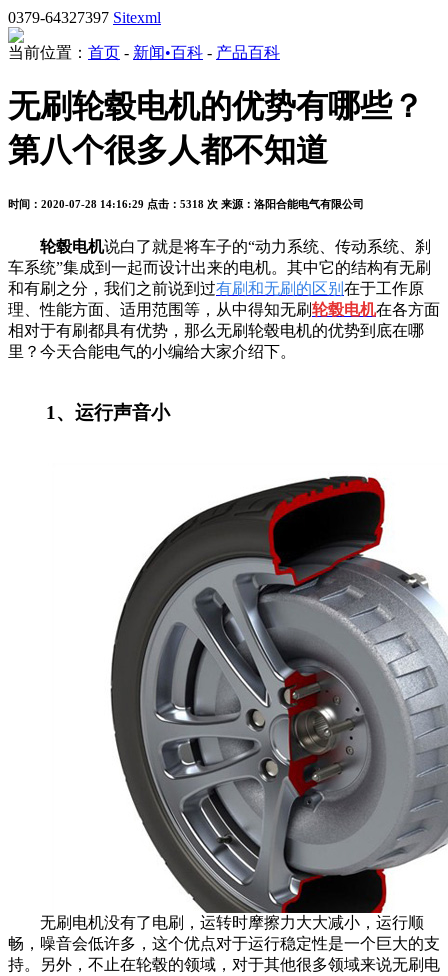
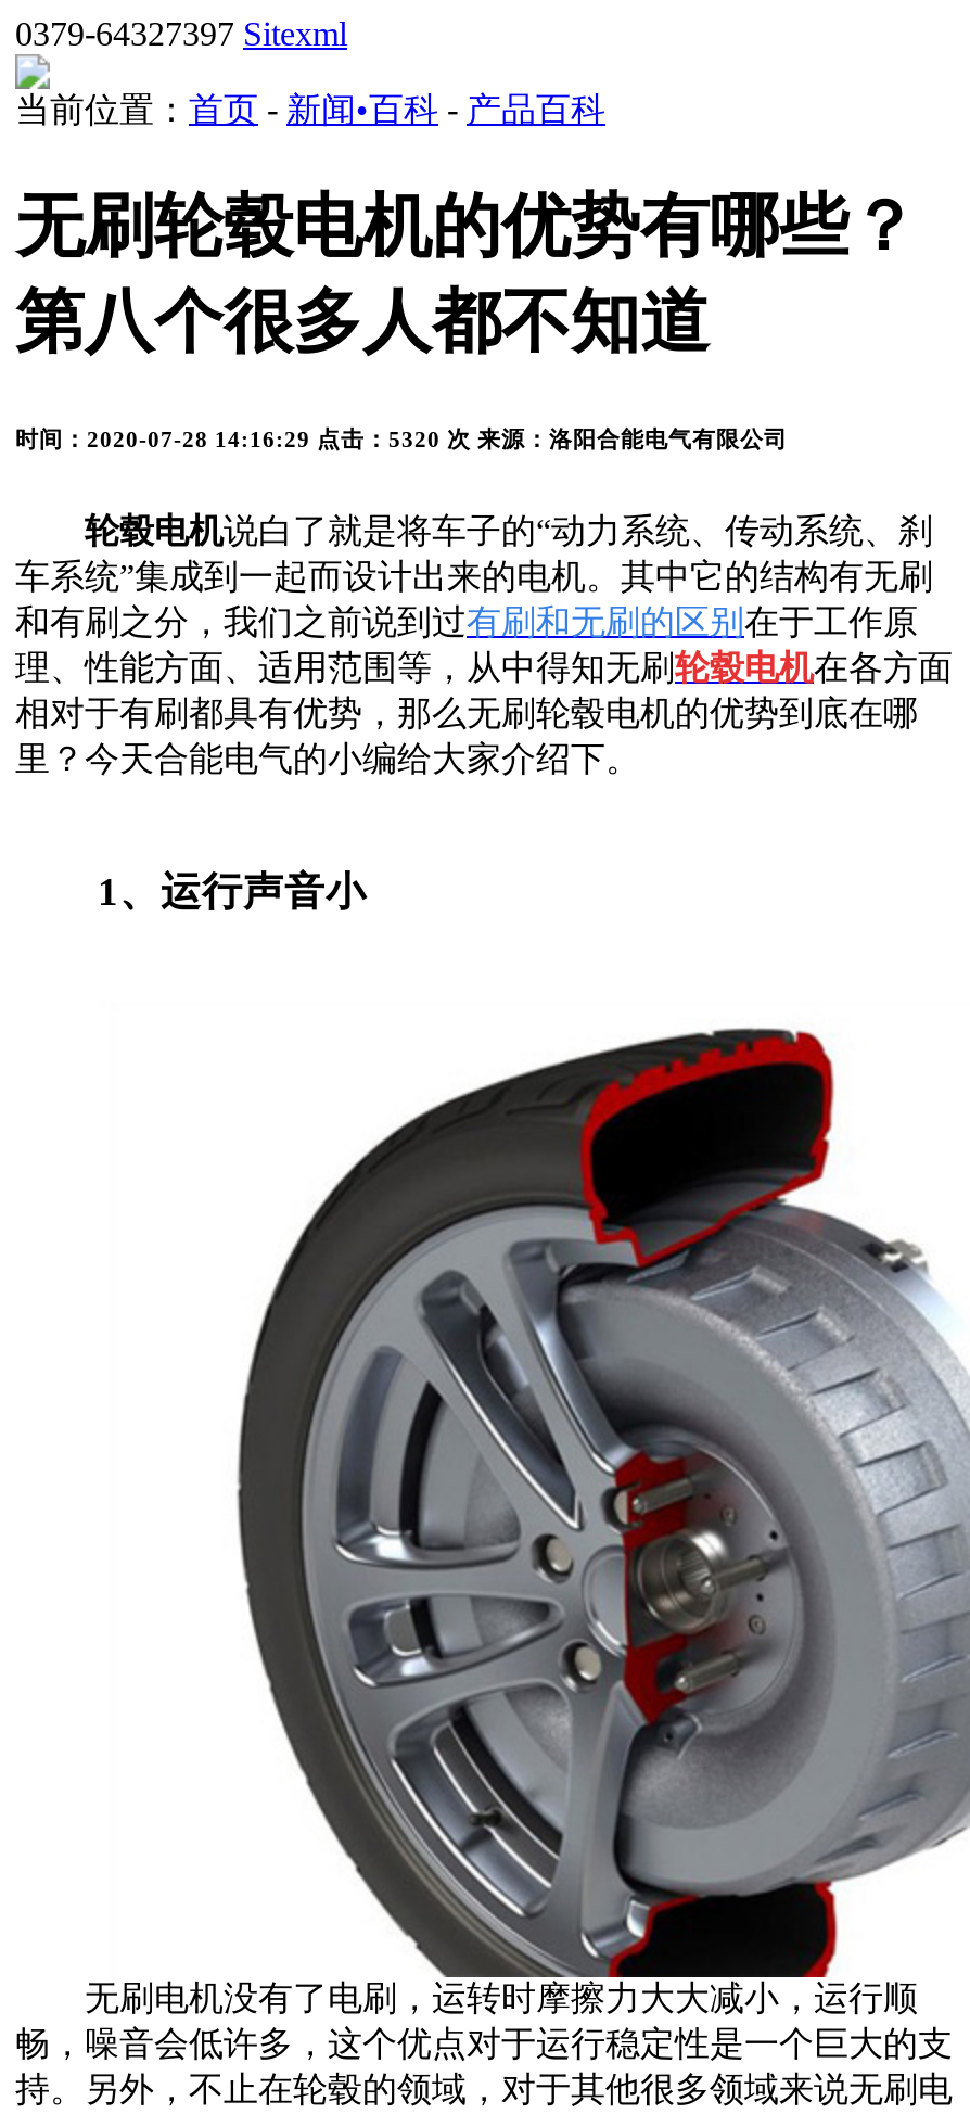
- 时间：2020-07-28 14:16:29 点击：5318 次 来源：洛阳合能电气有限公司
+ 时间：2020-07-28 14:16:29 点击：5320 次 来源：洛阳合能电气有限公司
